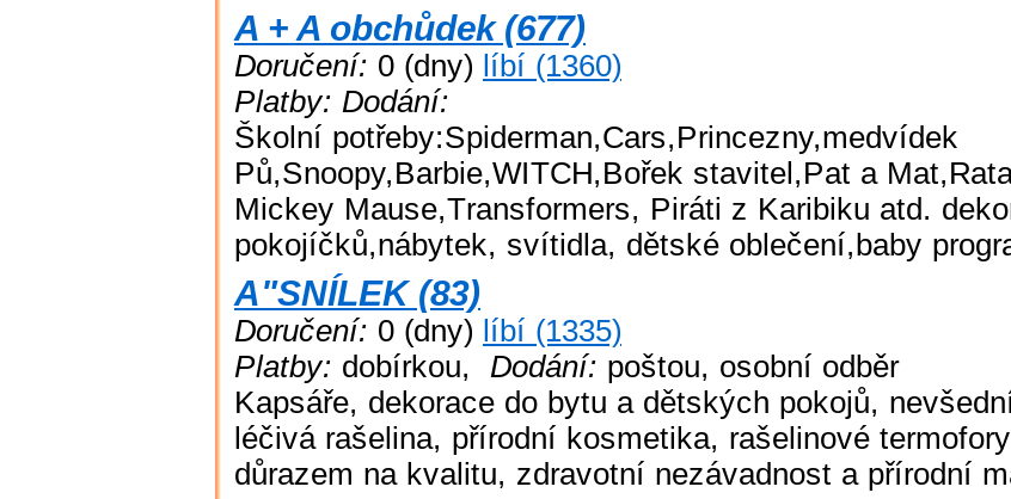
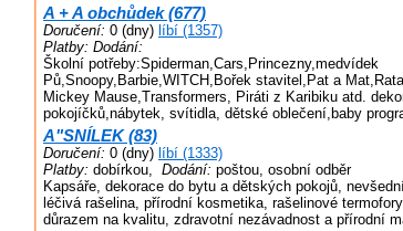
- Doručení: 0 (dny) líbí (1360)
+ Doručení: 0 (dny) líbí (1357)

- Doručení: 0 (dny) líbí (1335)
+ Doručení: 0 (dny) líbí (1333)
